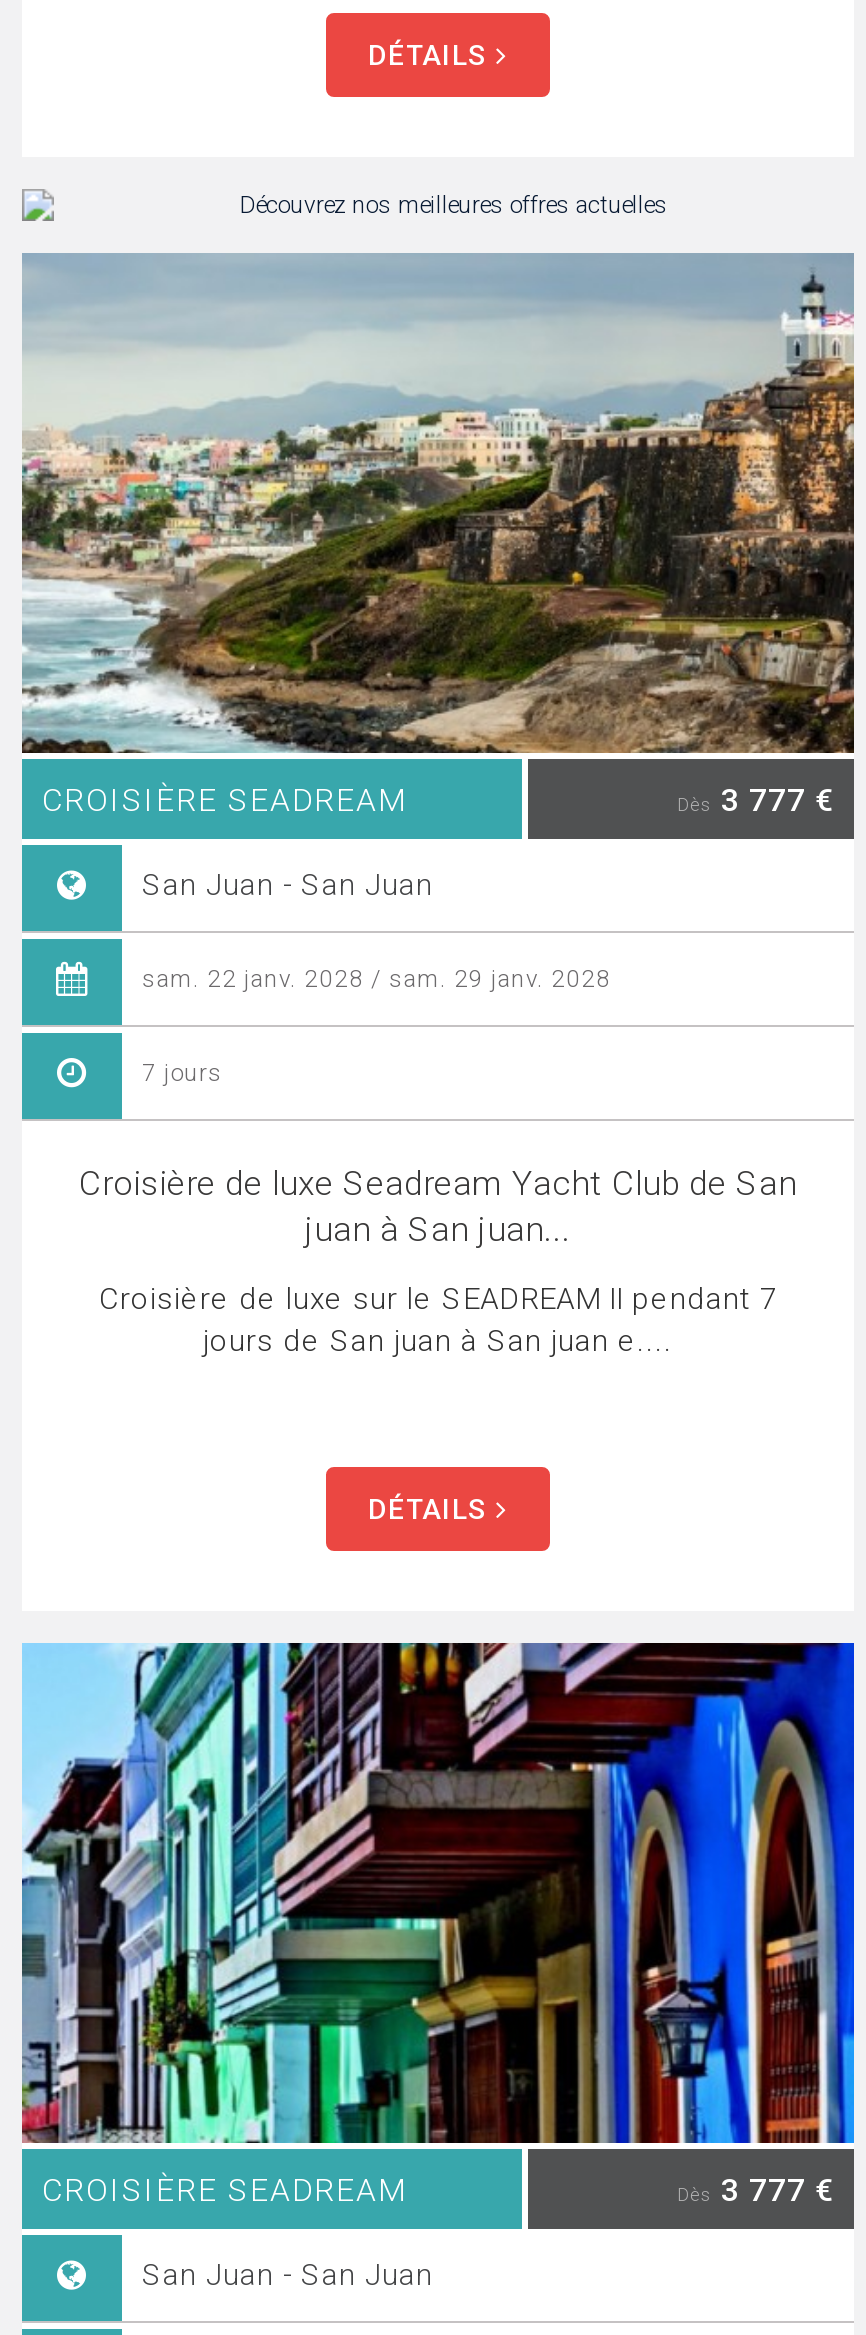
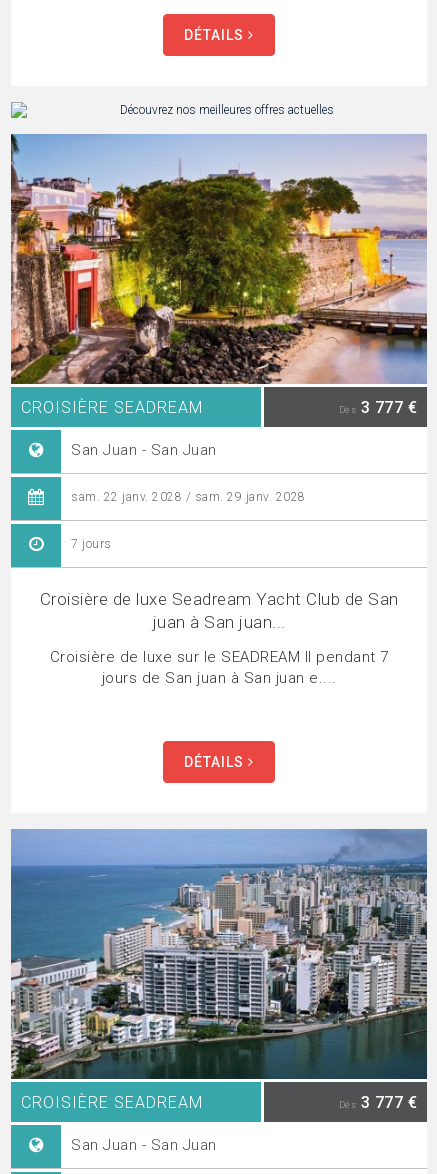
- [image]
+ [image]

- [image]
+ [image]
